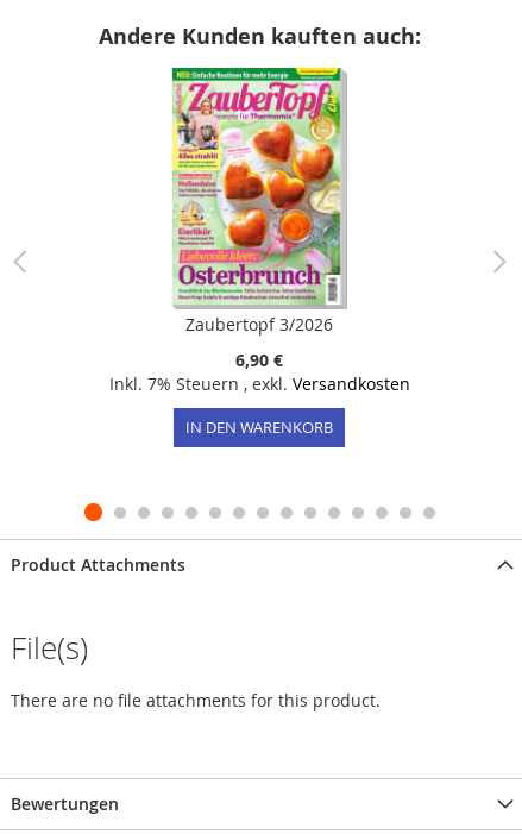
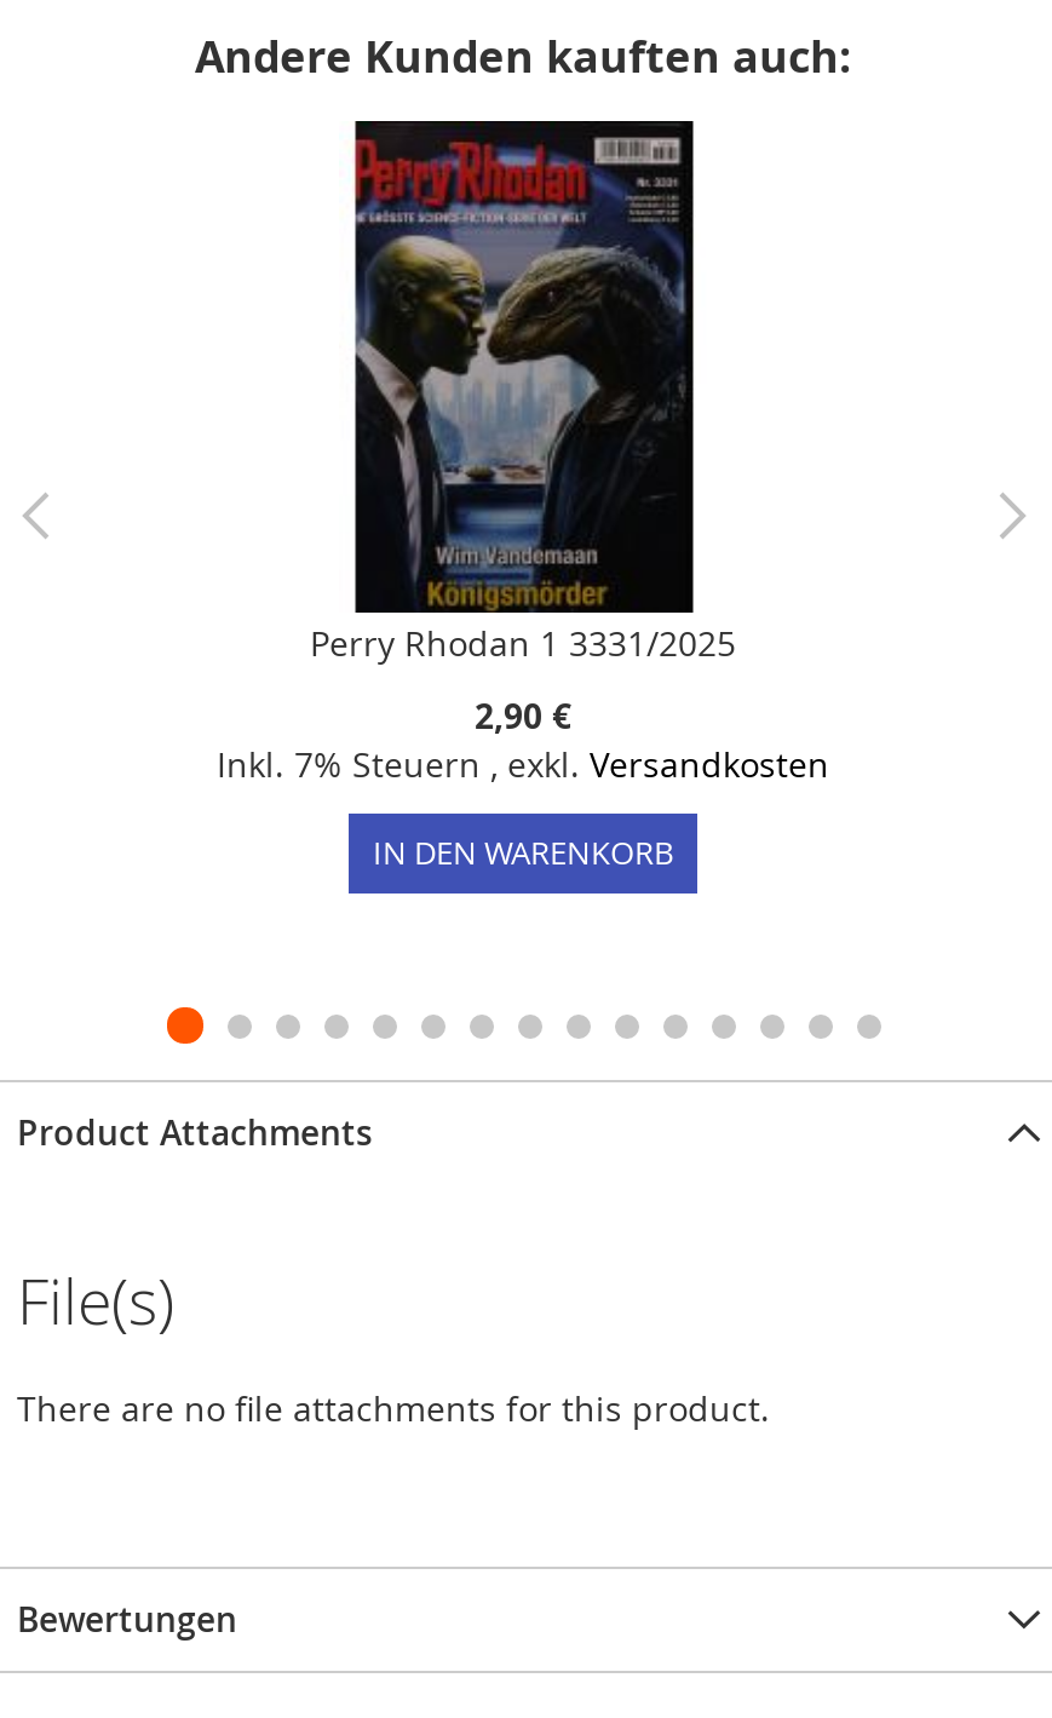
- [image]
- Zaubertopf 3/2026
+ [image]
+ Perry Rhodan 1 3331/2025

- 6,90 €
+ 2,90 €
